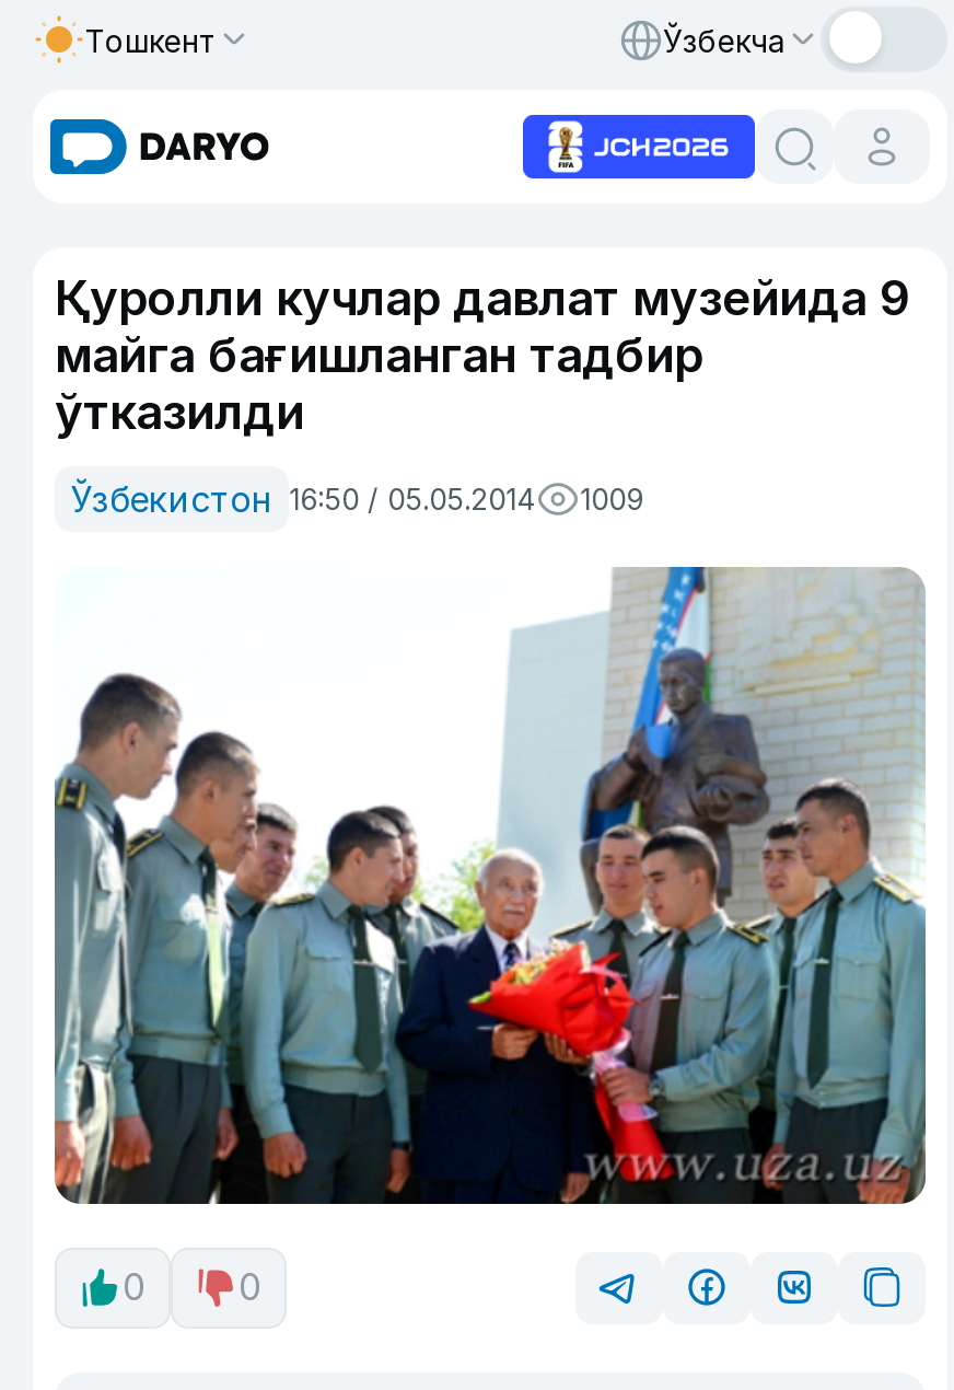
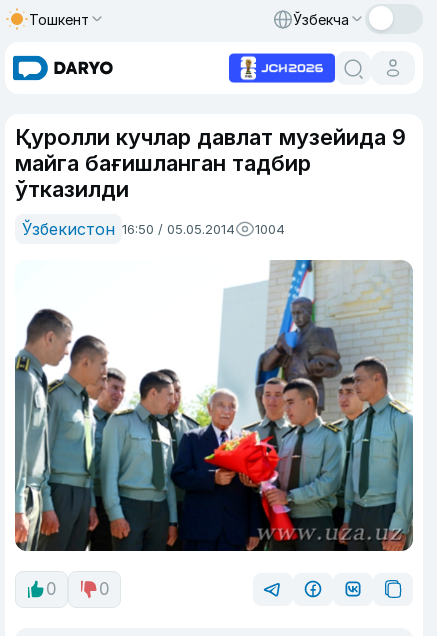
- Ўзбекистон 16:50 / 05.05.2014 1009
+ Ўзбекистон 16:50 / 05.05.2014 1004
